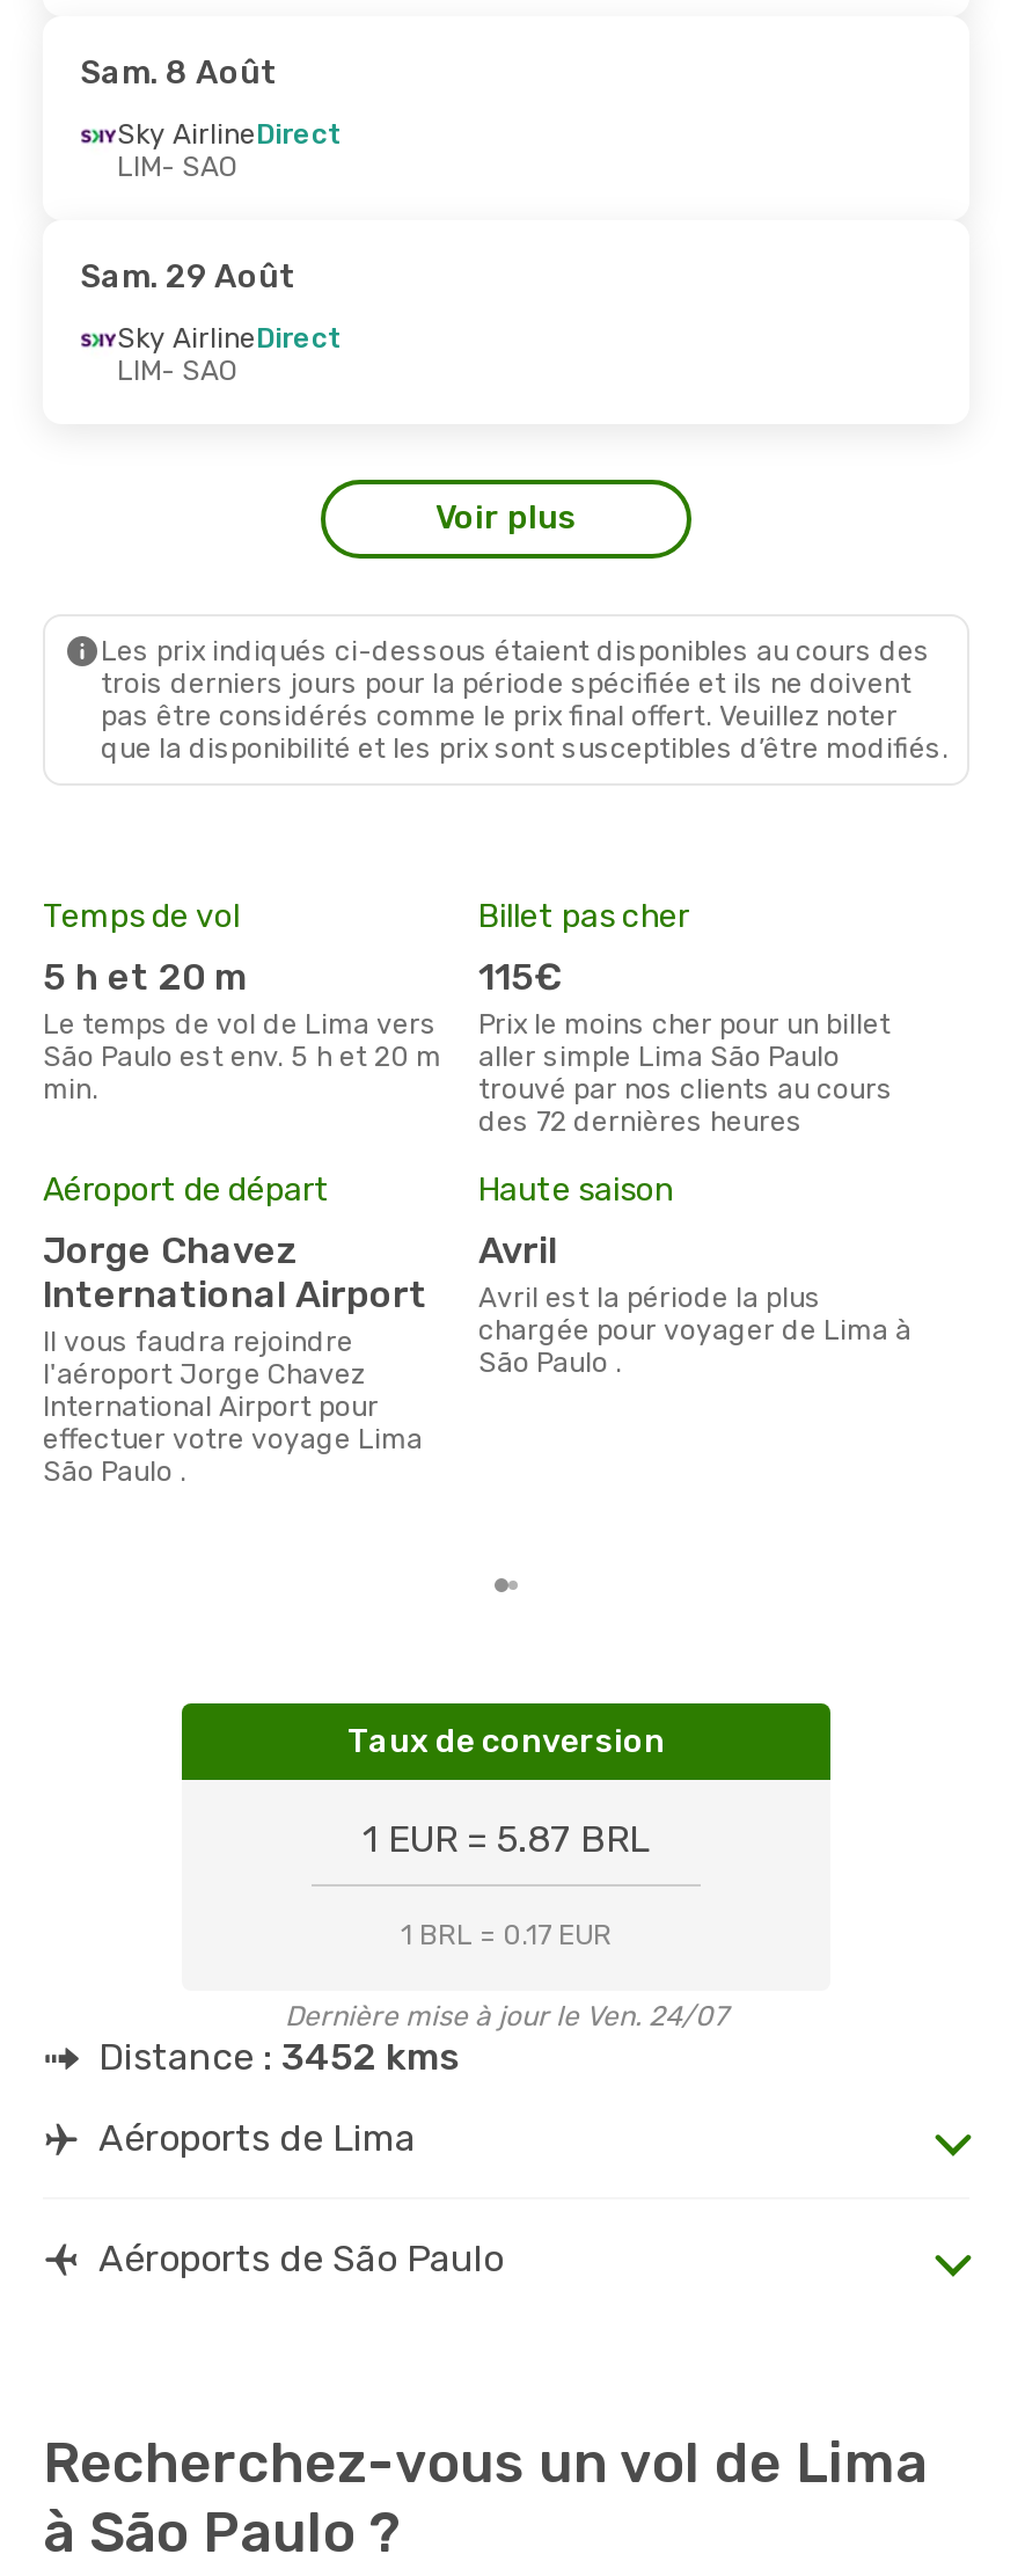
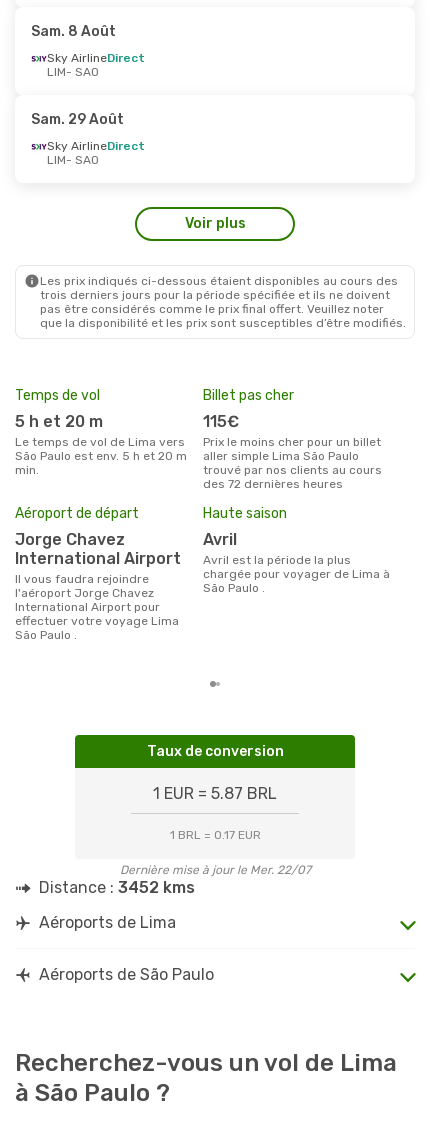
- Dernière mise à jour le Ven. 24/07
+ Dernière mise à jour le Mer. 22/07
